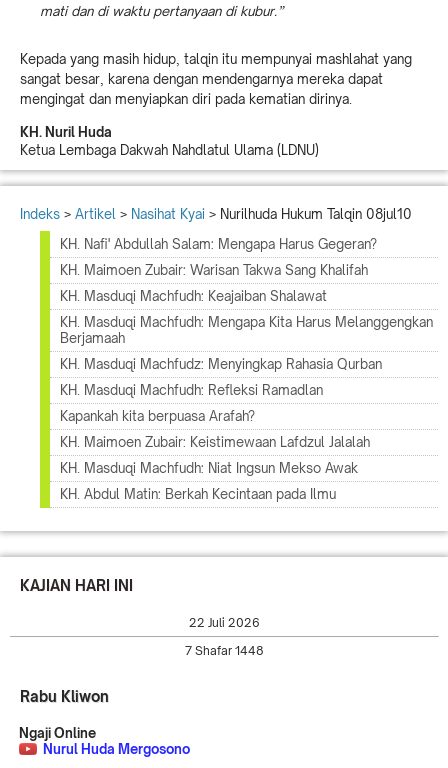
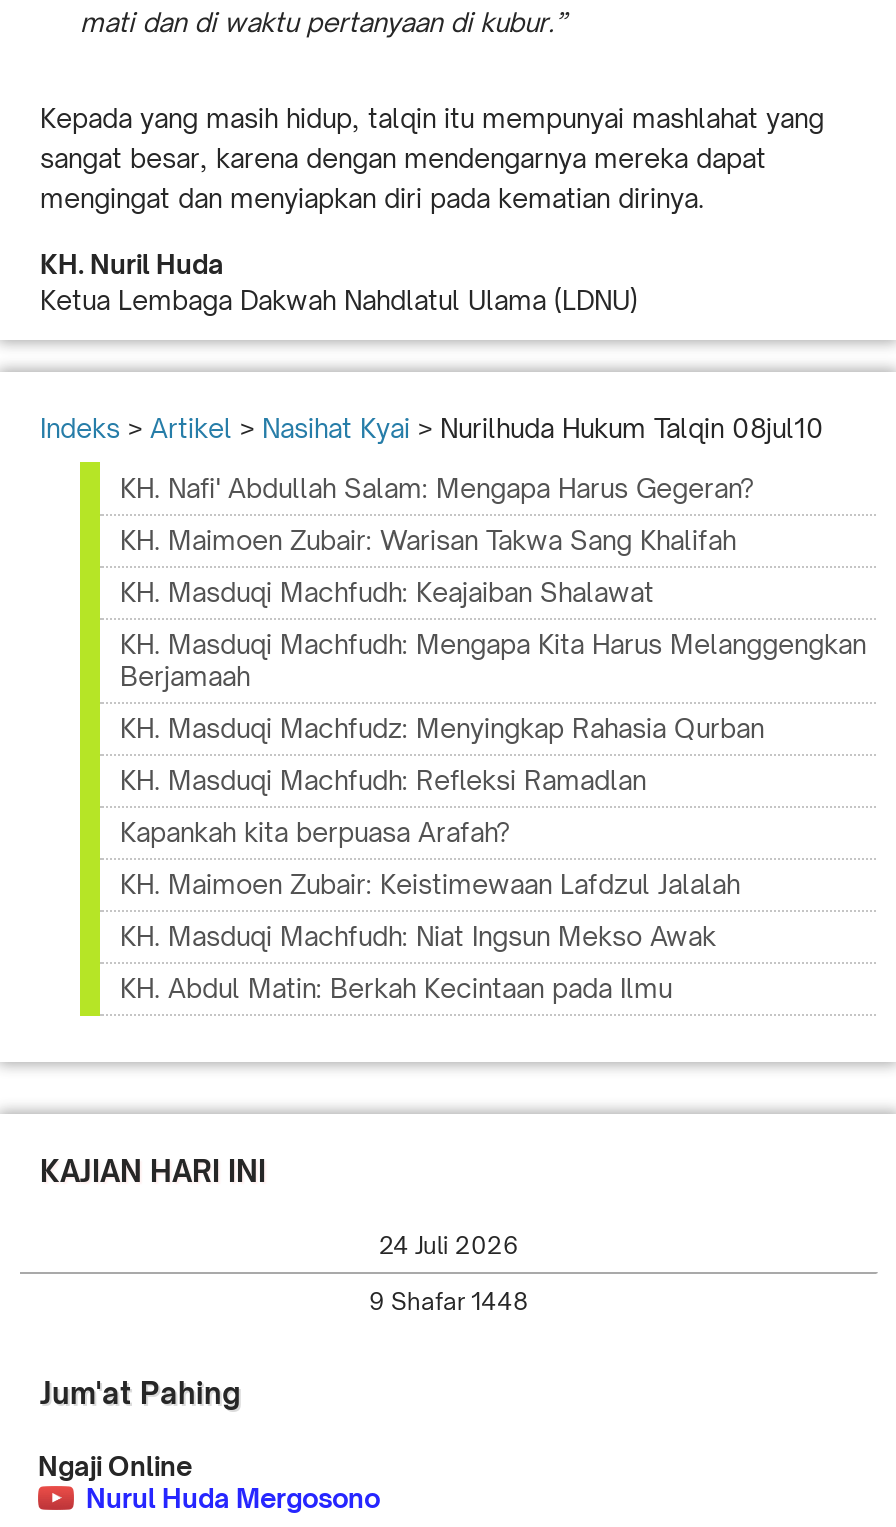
- 22 Juli 2026
+ 24 Juli 2026

- 7 Shafar 1448
+ 9 Shafar 1448

- Rabu Kliwon
+ Jum'at Pahing
